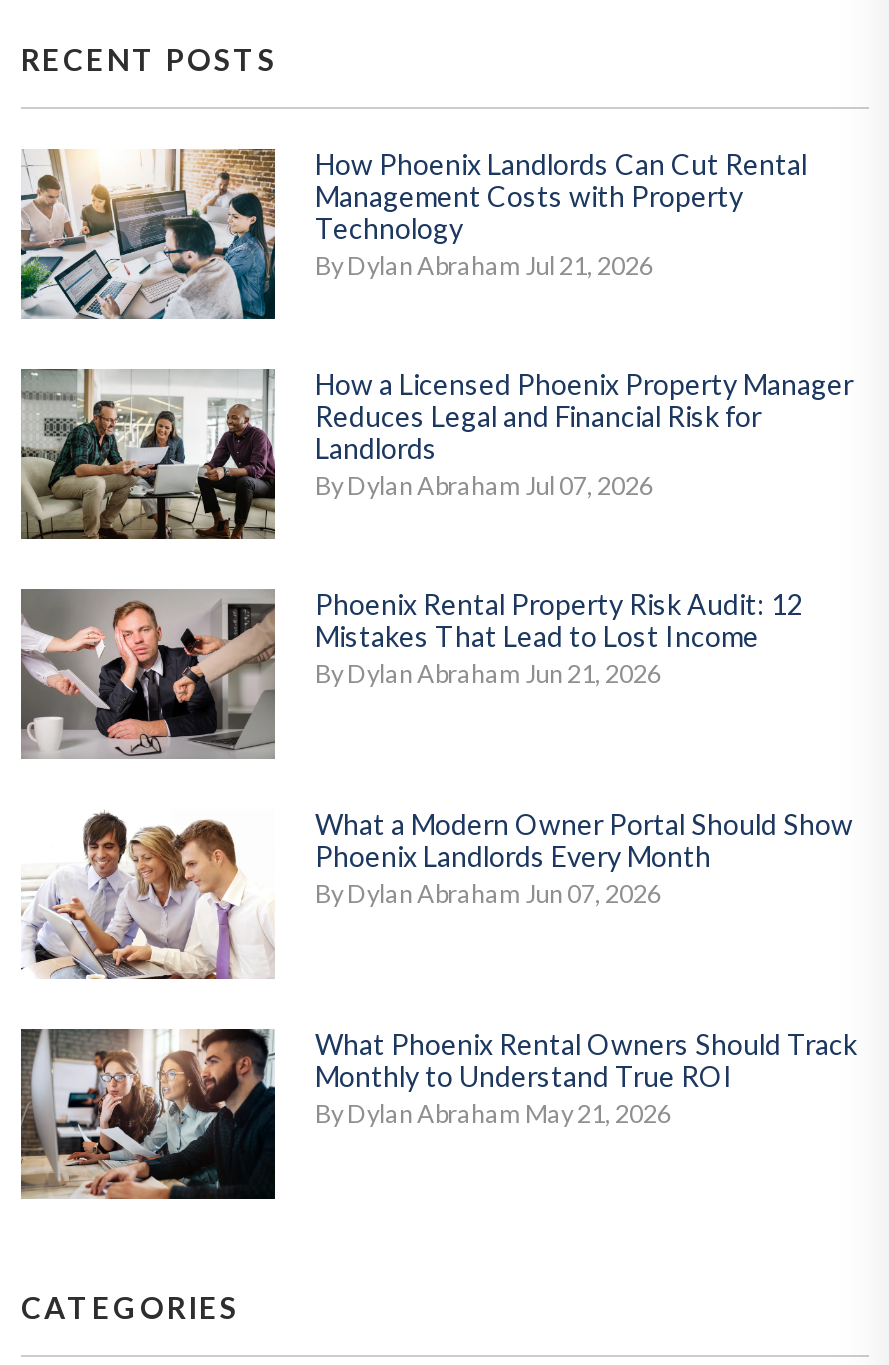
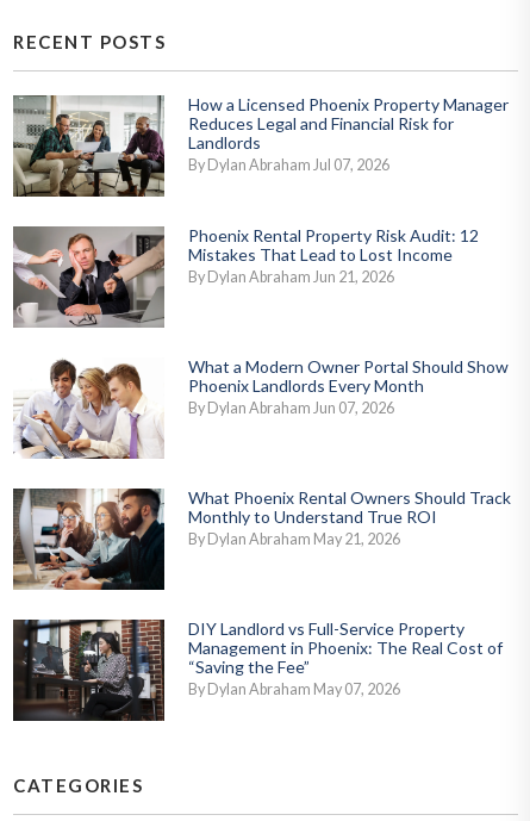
- [image]
- How Phoenix Landlords Can Cut Rental
- Management Costs with Property
- Technology
- By Dylan Abraham Jul 21, 2026

moved up: [image] | How a Licensed Phoenix Property Manager | Reduces Legal and Financial Risk for | ... | Monthly to Understand True ROI | By Dylan Abraham May 21, 2026

+ [image]
+ DIY Landlord vs Full-Service Property
+ Management in Phoenix: The Real Cost of
+ “Saving the Fee”
+ By Dylan Abraham May 07, 2026
